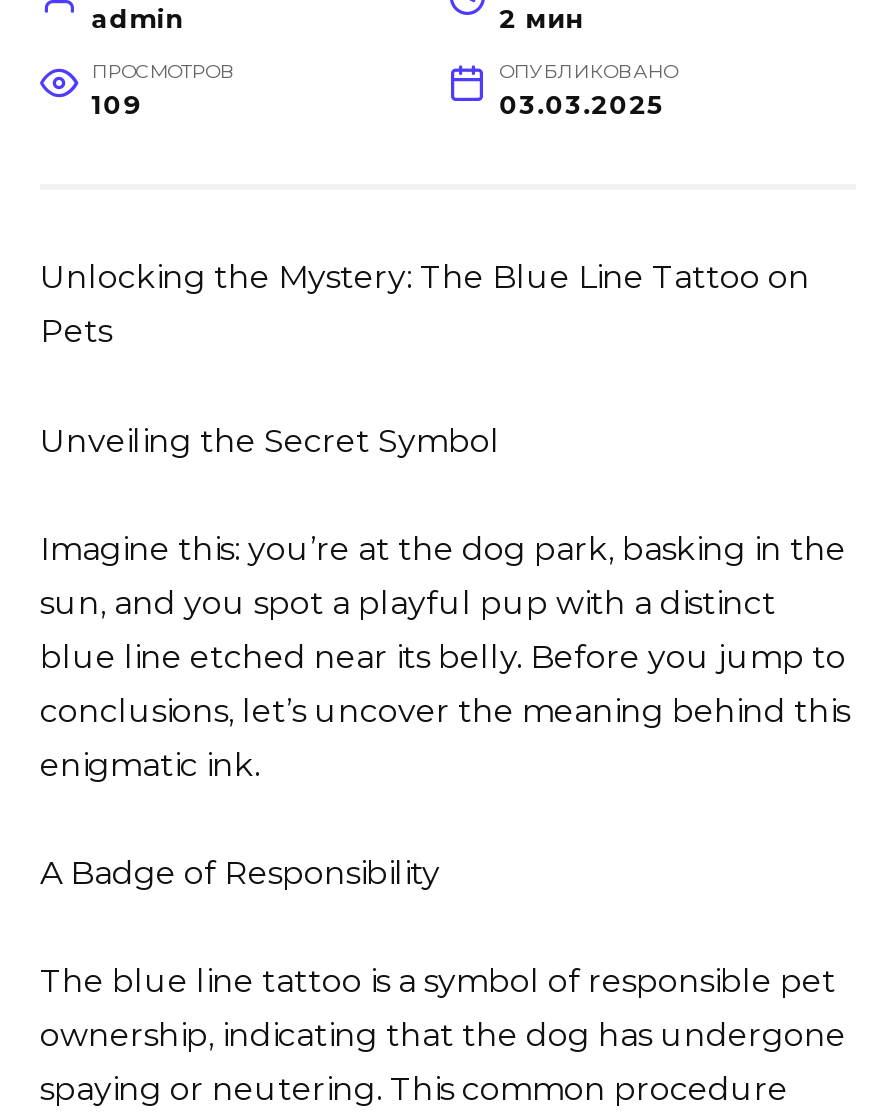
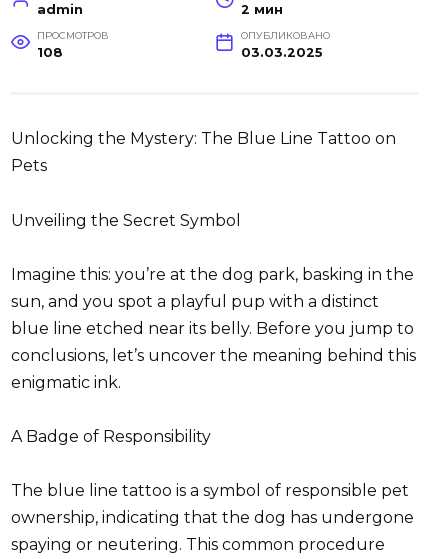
- 109
+ 108
